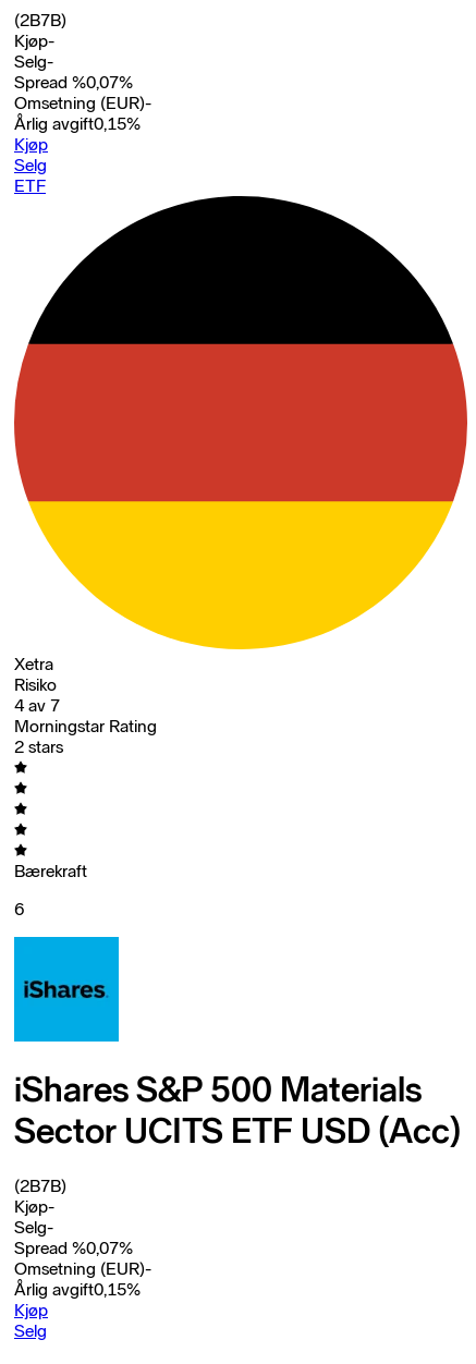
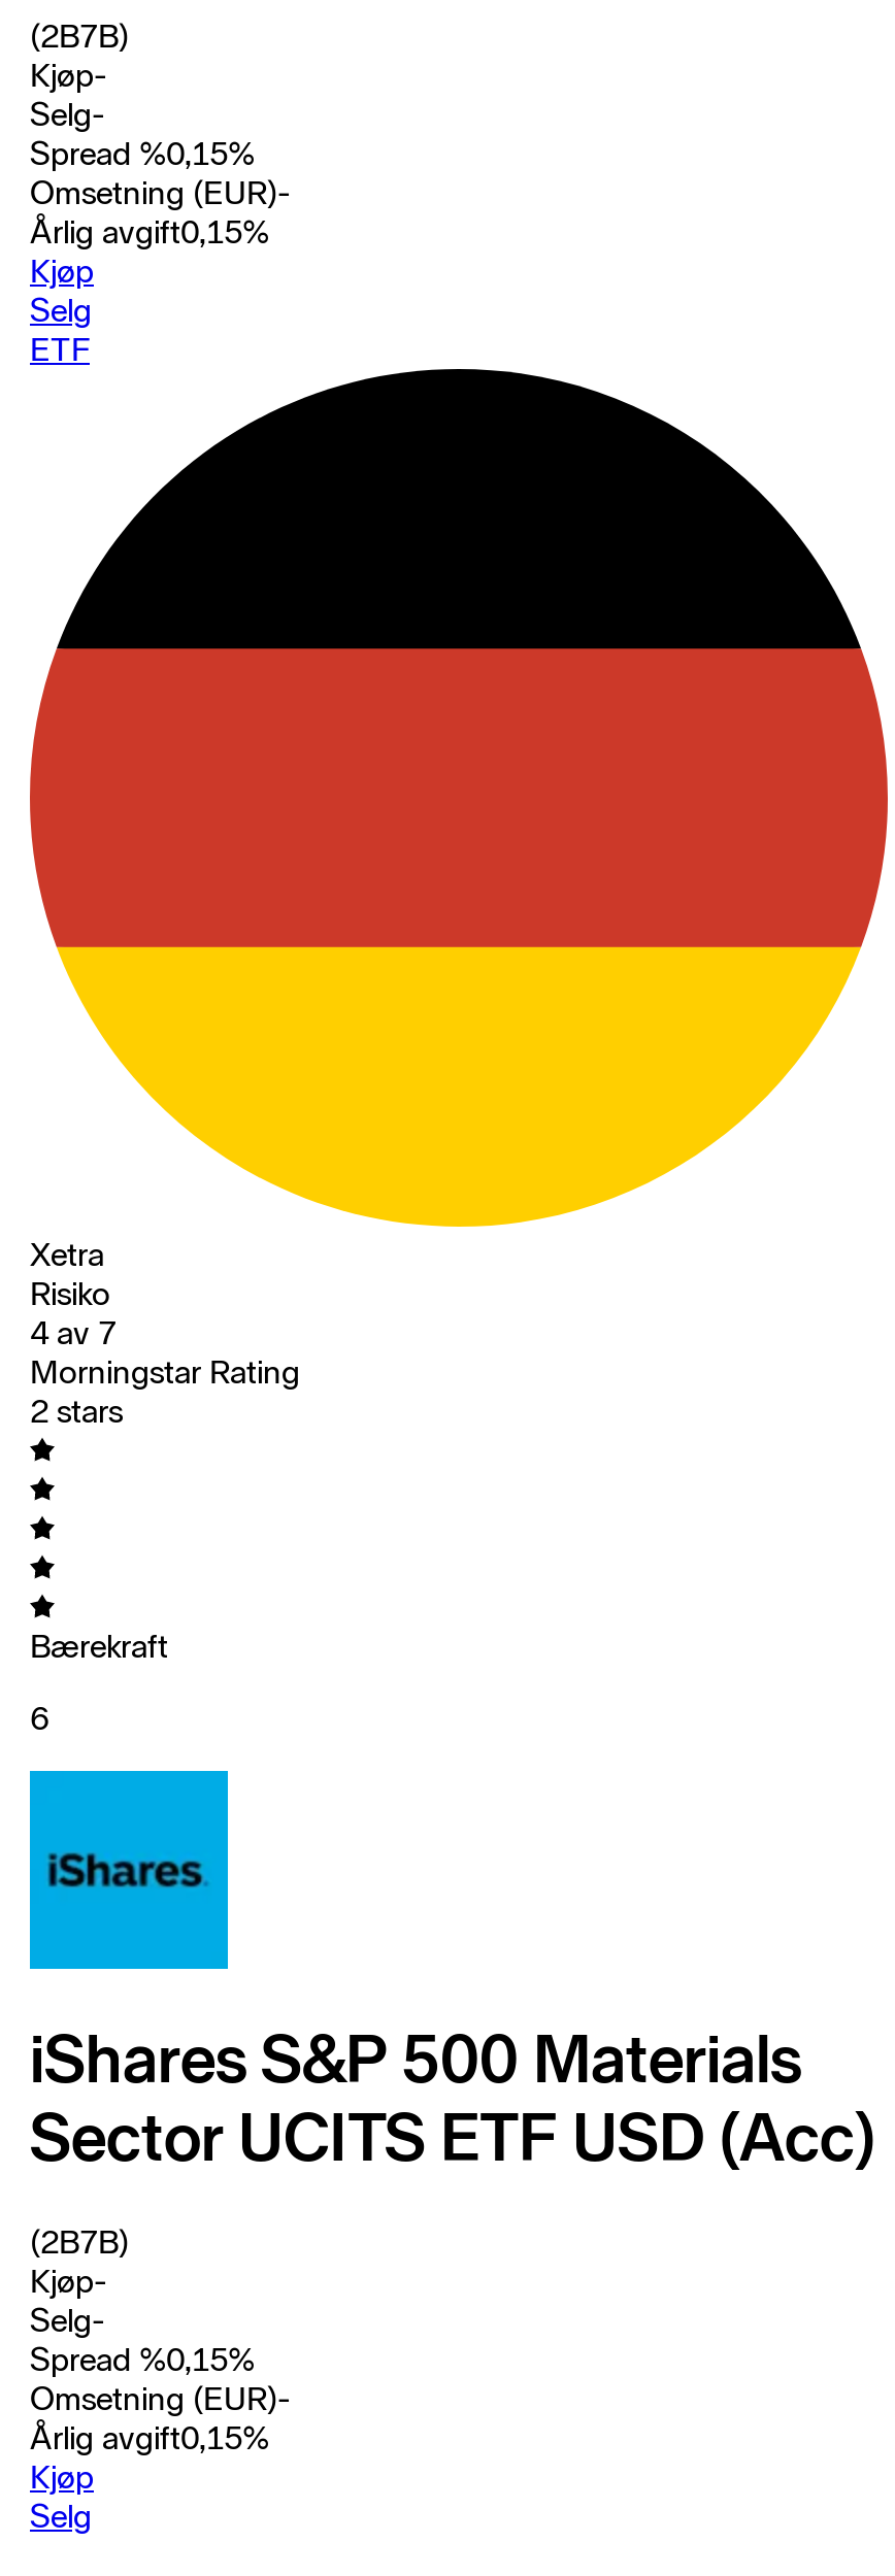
- Spread %0,07%
+ Spread %0,15%

- Spread %0,07%
+ Spread %0,15%
